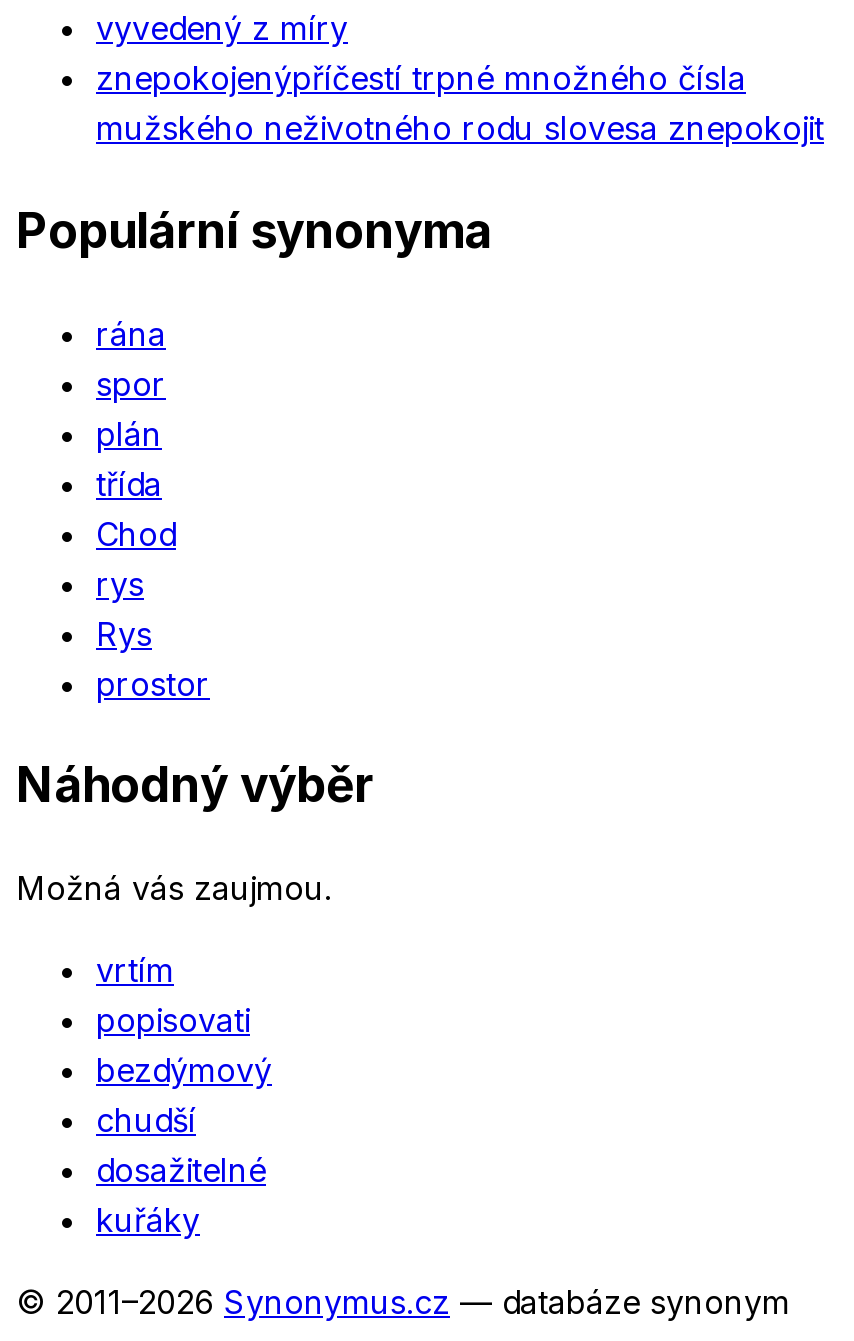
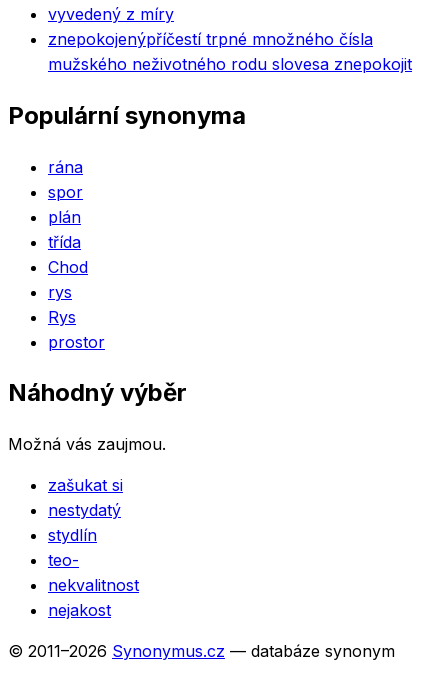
- vrtím
- popisovati
- bezdýmový
- chudší
- dosažitelné
- kuřáky
+ zašukat si
+ nestydatý
+ stydlín
+ teo-
+ nekvalitnost
+ nejakost
